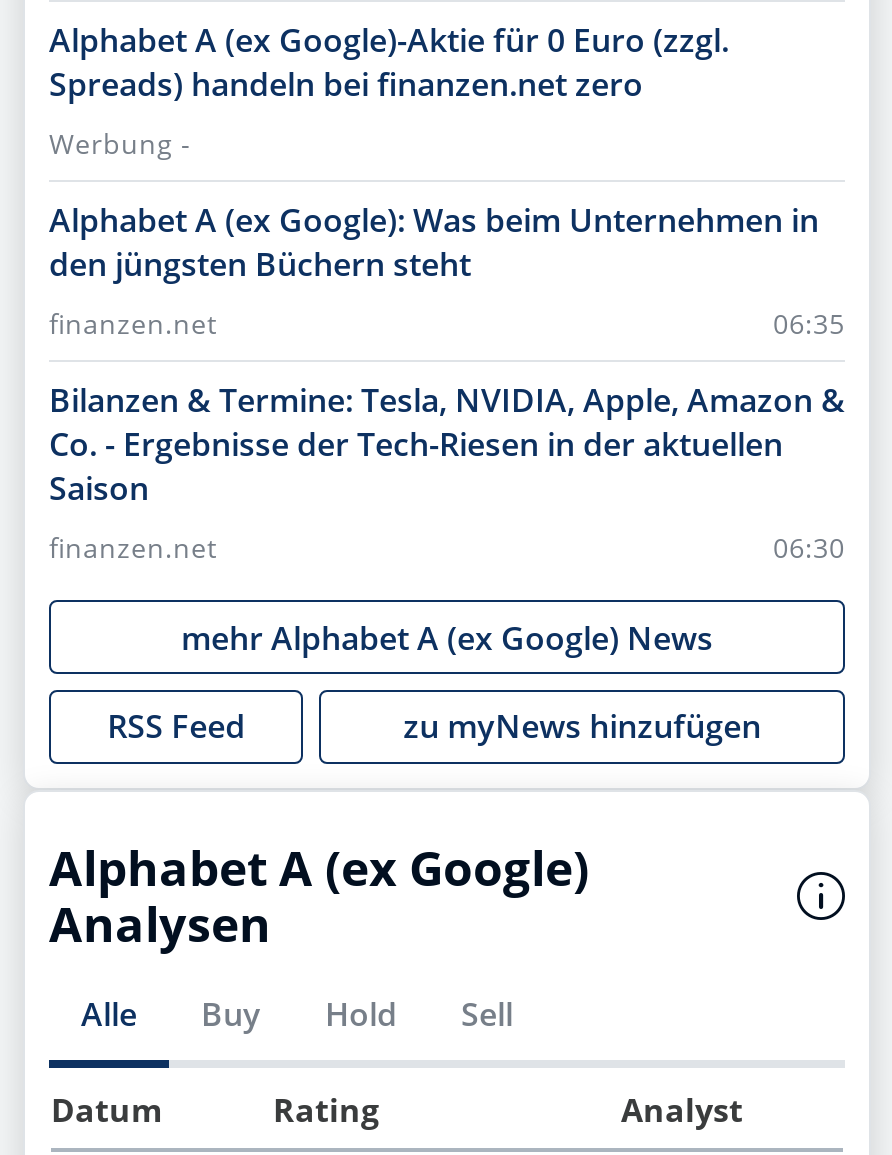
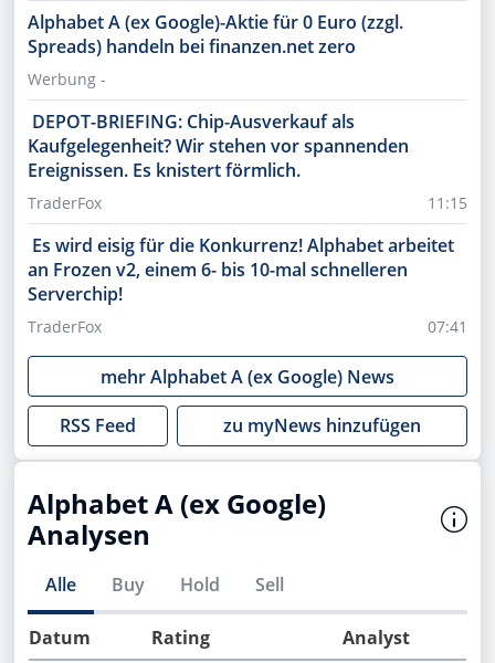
- Alphabet A (ex Google): Was beim Unternehmen in
- den jüngsten Büchern steht
+ DEPOT-BRIEFING: Chip-Ausverkauf als
+ Kaufgelegenheit? Wir stehen vor spannenden
+ Ereignissen. Es knistert förmlich.

- 06:35
- finanzen.net
+ 11:15
+ TraderFox

- Bilanzen & Termine: Tesla, NVIDIA, Apple, Amazon &
- Co. - Ergebnisse der Tech-Riesen in der aktuellen
- Saison
+ Es wird eisig für die Konkurrenz! Alphabet arbeitet
+ an Frozen v2, einem 6- bis 10-mal schnelleren
+ Serverchip!

- 06:30
- finanzen.net
+ 07:41
+ TraderFox
